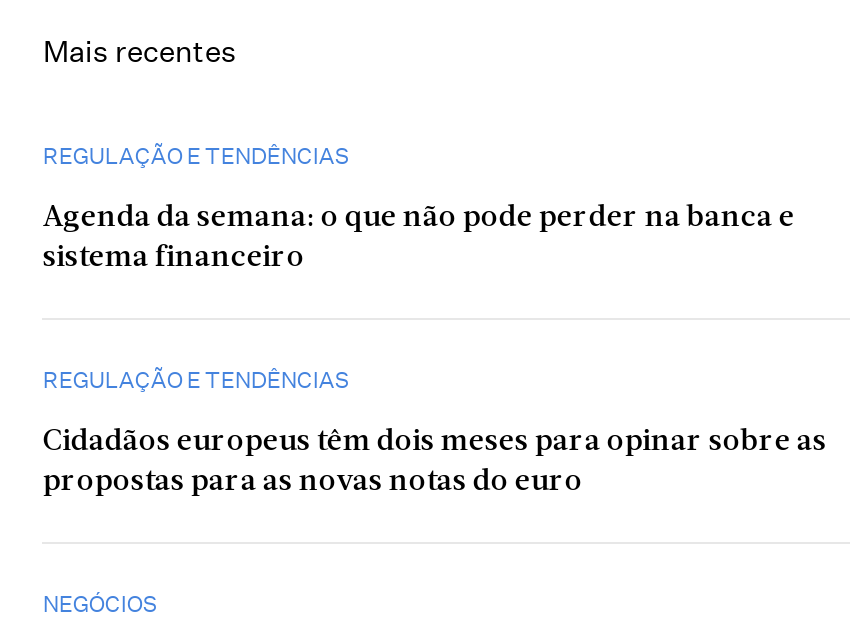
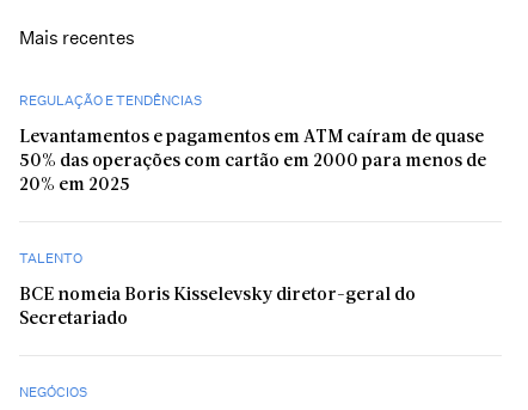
- Agenda da semana: o que não pode perder na banca e
- sistema financeiro
+ Levantamentos e pagamentos em ATM caíram de quase
+ 50% das operações com cartão em 2000 para menos de
+ 20% em 2025

- REGULAÇÃO E TENDÊNCIAS
+ TALENTO

- Cidadãos europeus têm dois meses para opinar sobre as
- propostas para as novas notas do euro
+ BCE nomeia Boris Kisselevsky diretor-geral do
+ Secretariado
